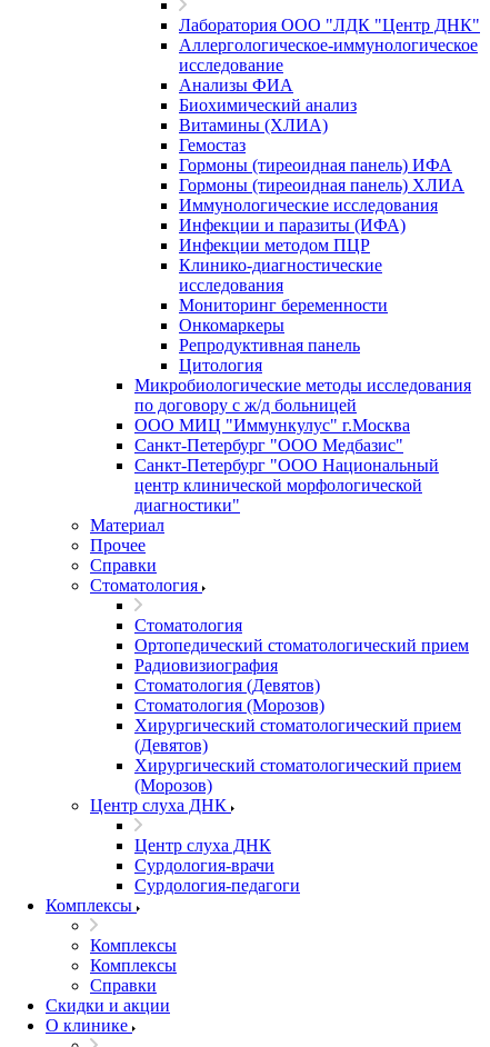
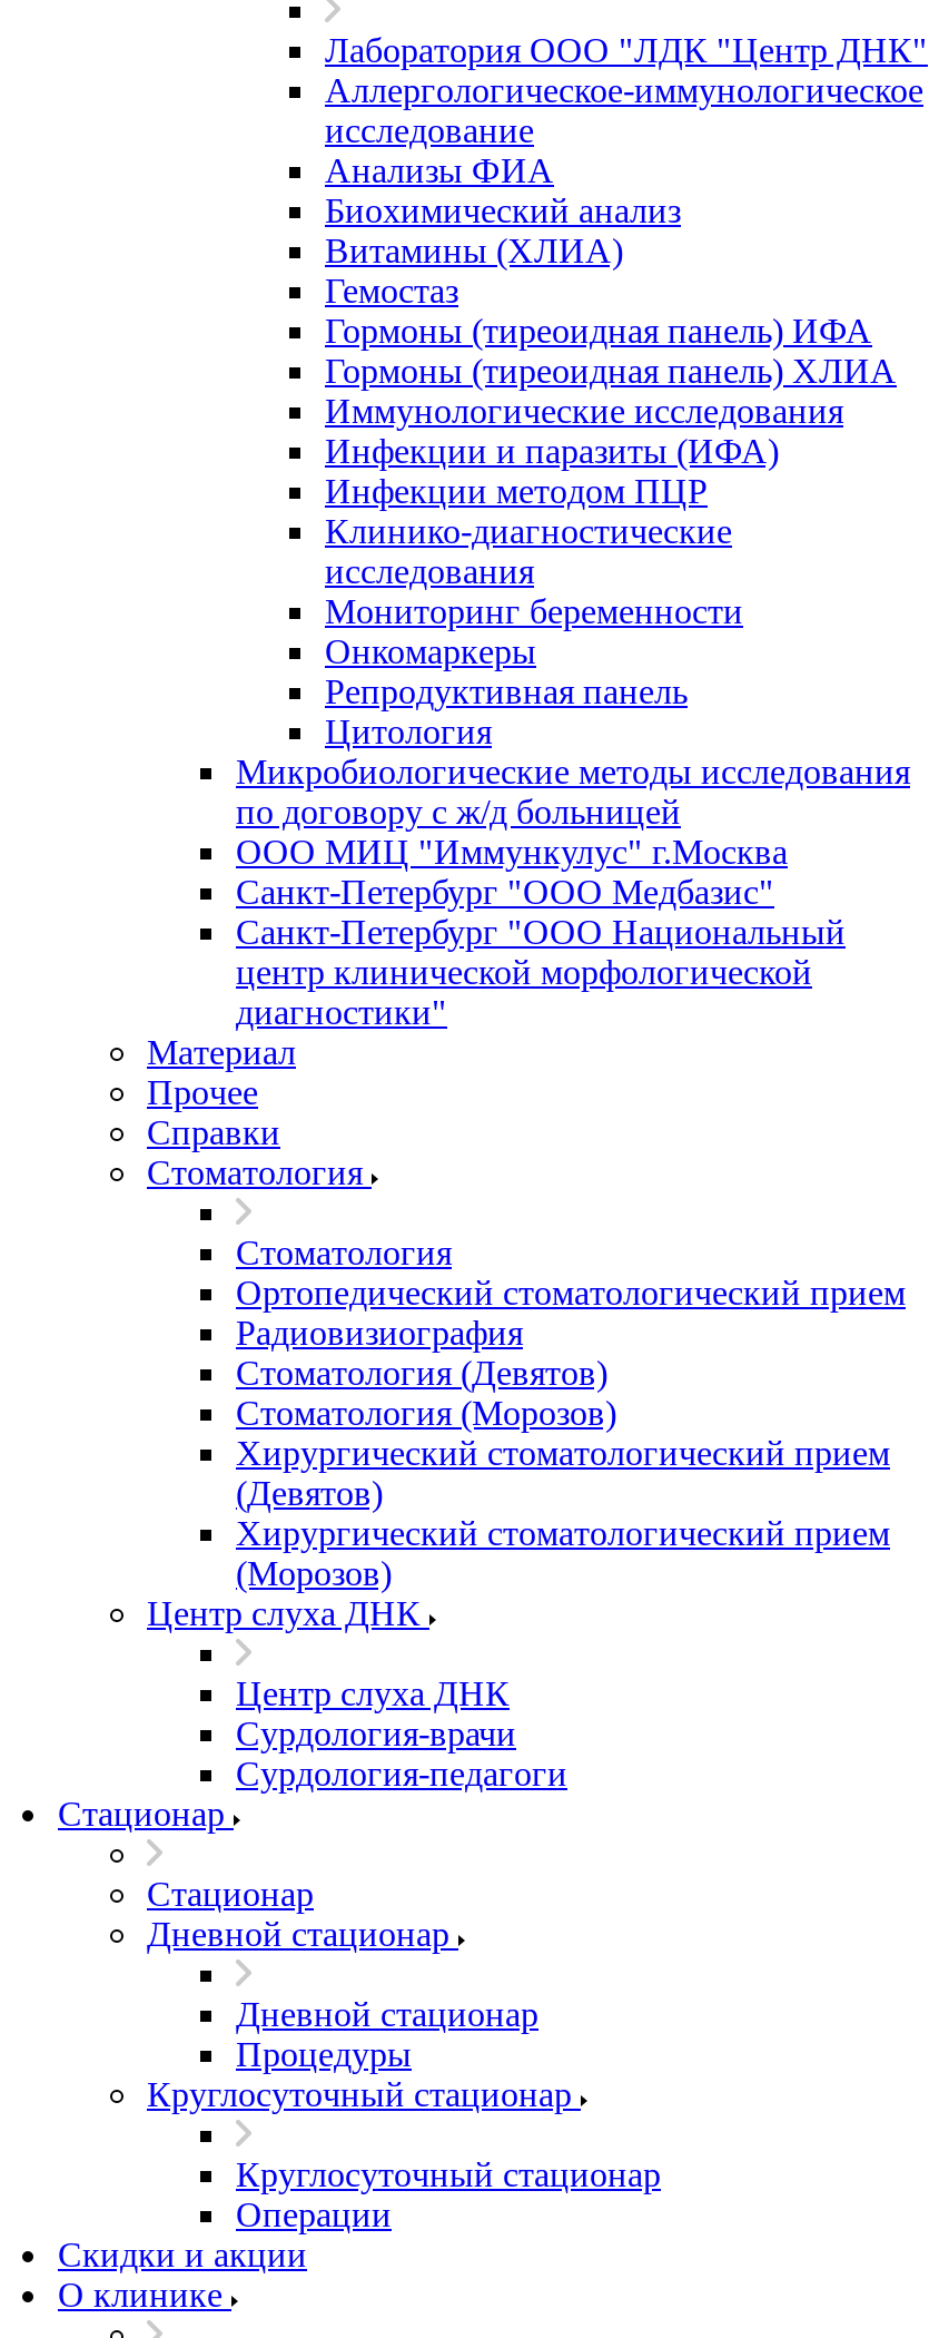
- Комплексы
- Комплексы
- Комплексы
- Справки
+ Стационар
+ Стационар
+ Дневной стационар
+ Дневной стационар
+ Процедуры
+ Круглосуточный стационар
+ Круглосуточный стационар
+ Операции
